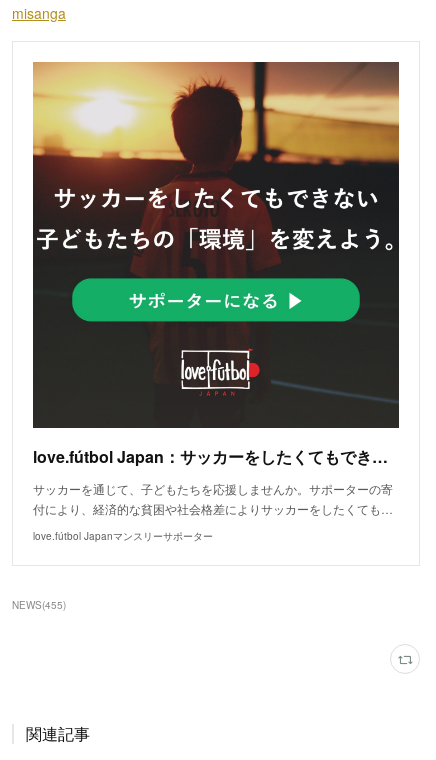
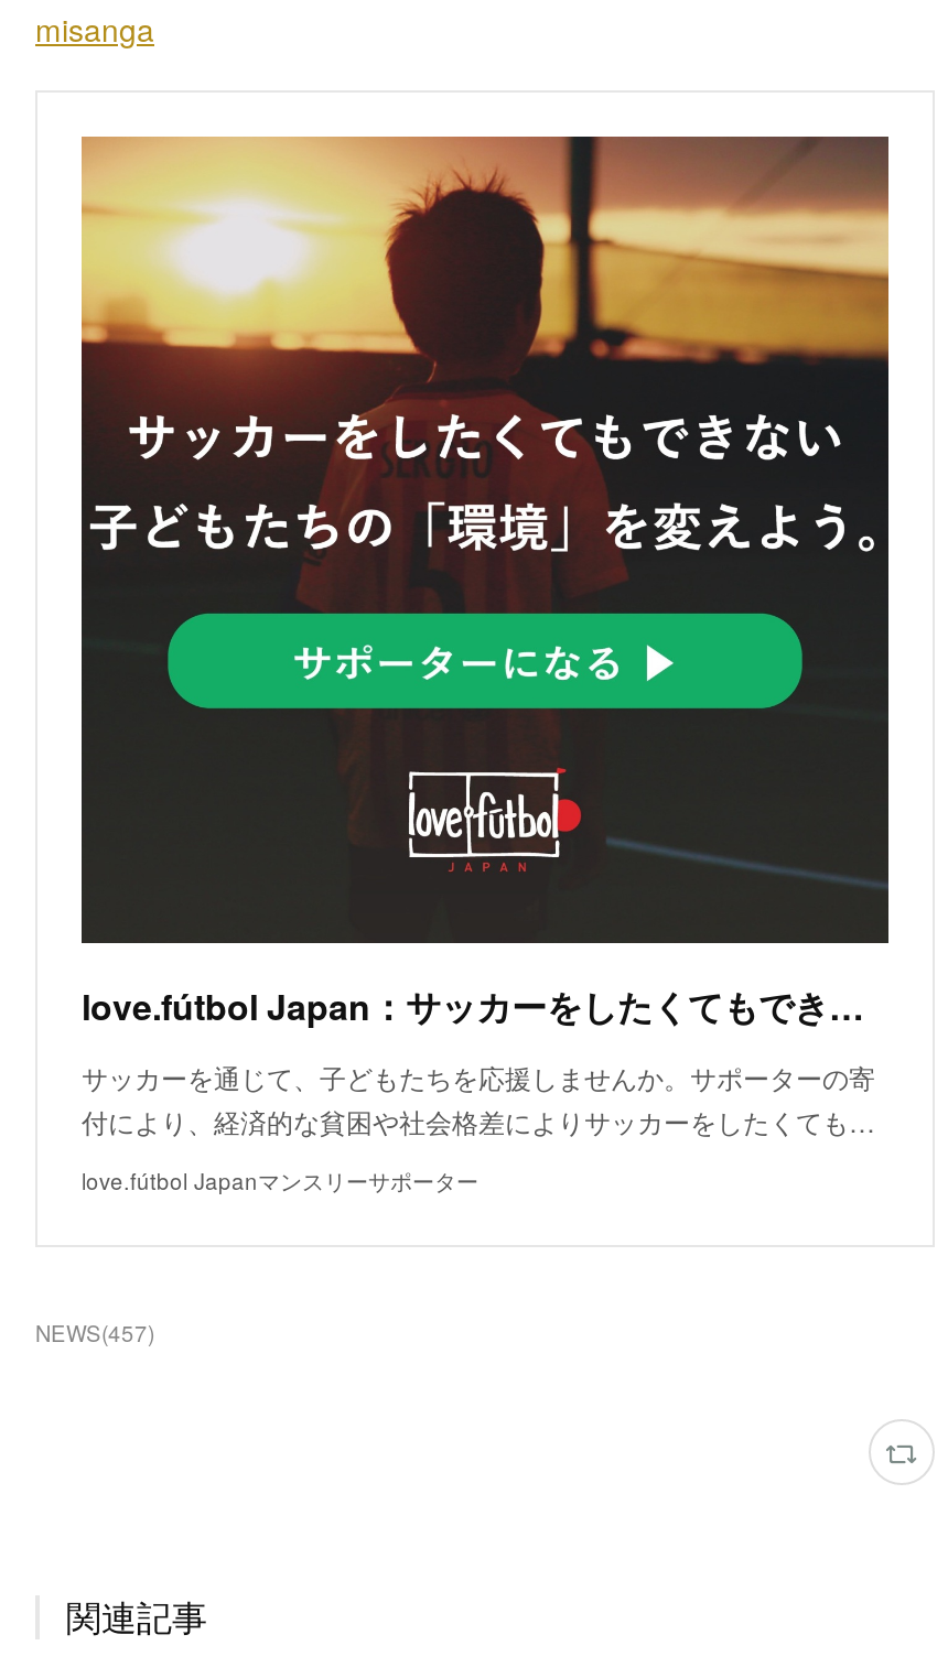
- NEWS(455)
+ NEWS(457)
